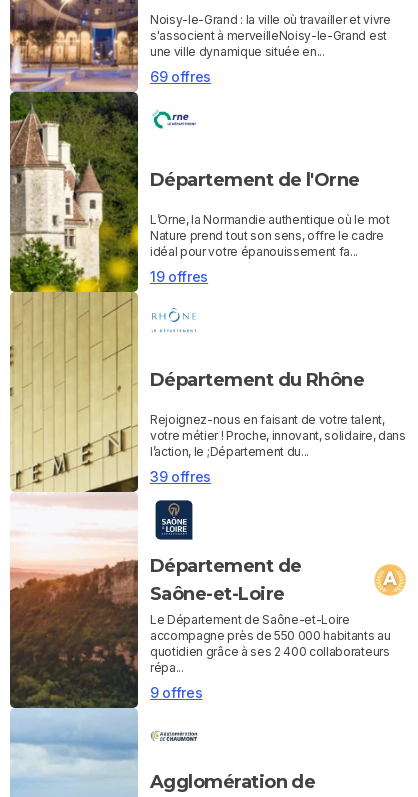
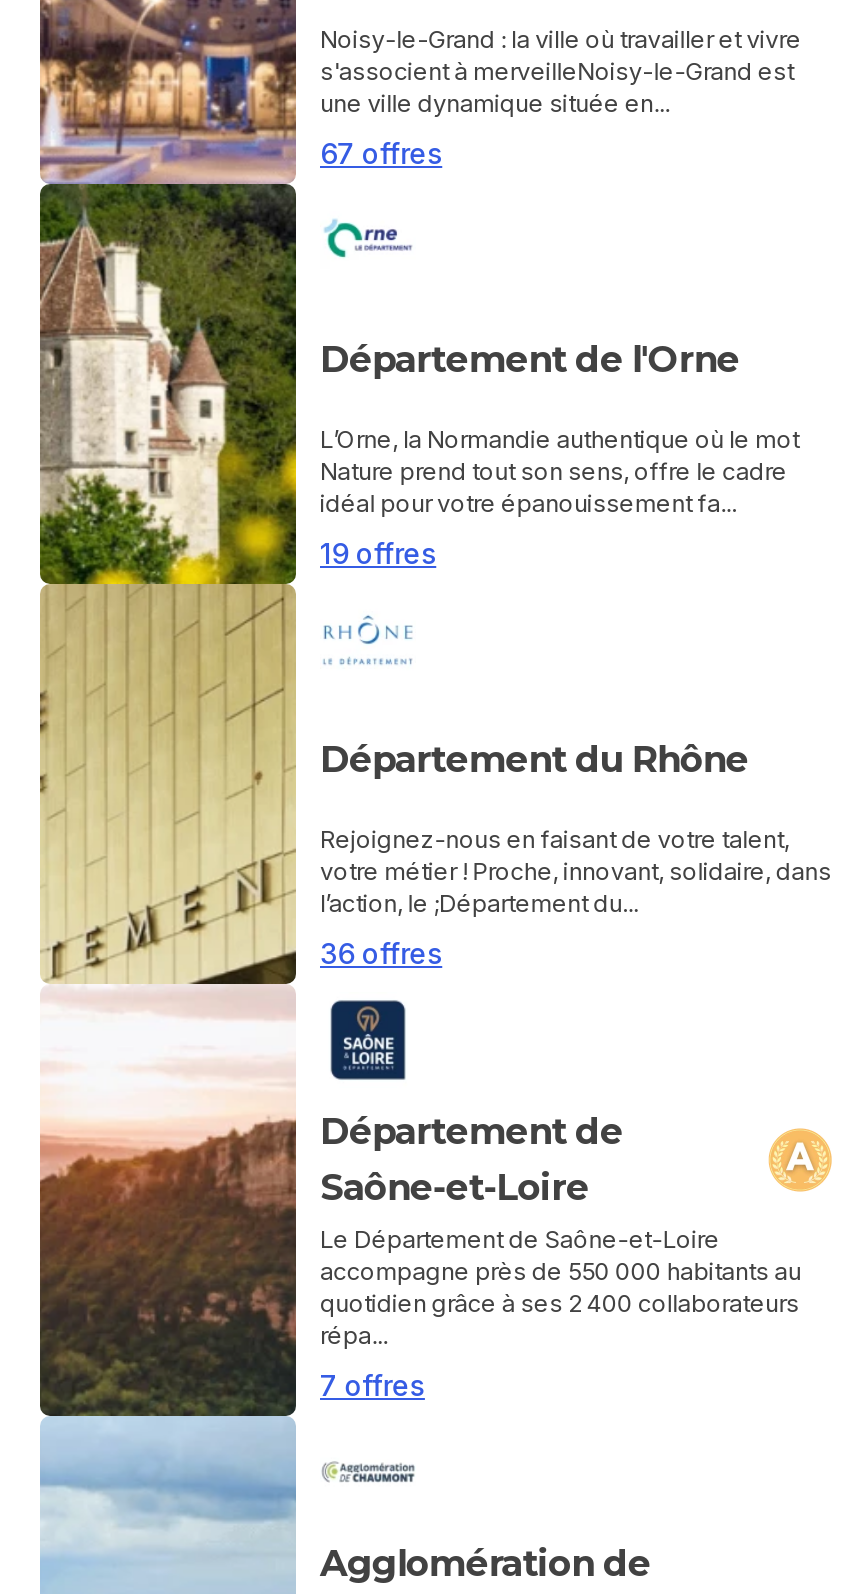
- 69 offres
+ 67 offres

- 39 offres
+ 36 offres

- 9 offres
+ 7 offres
